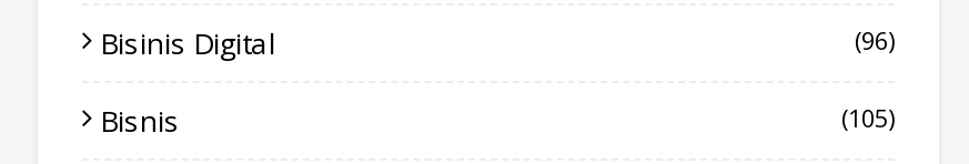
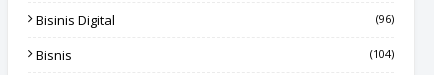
- (105)
+ (104)
